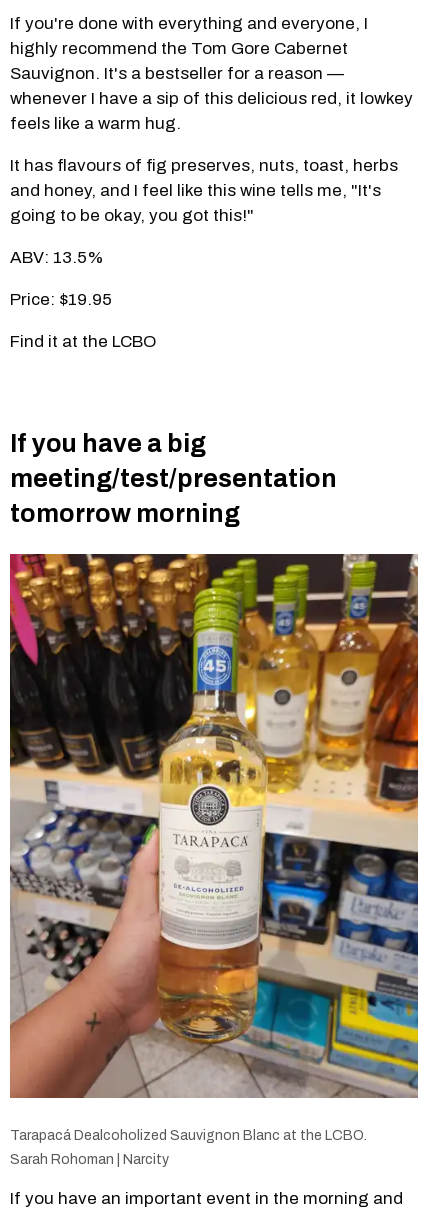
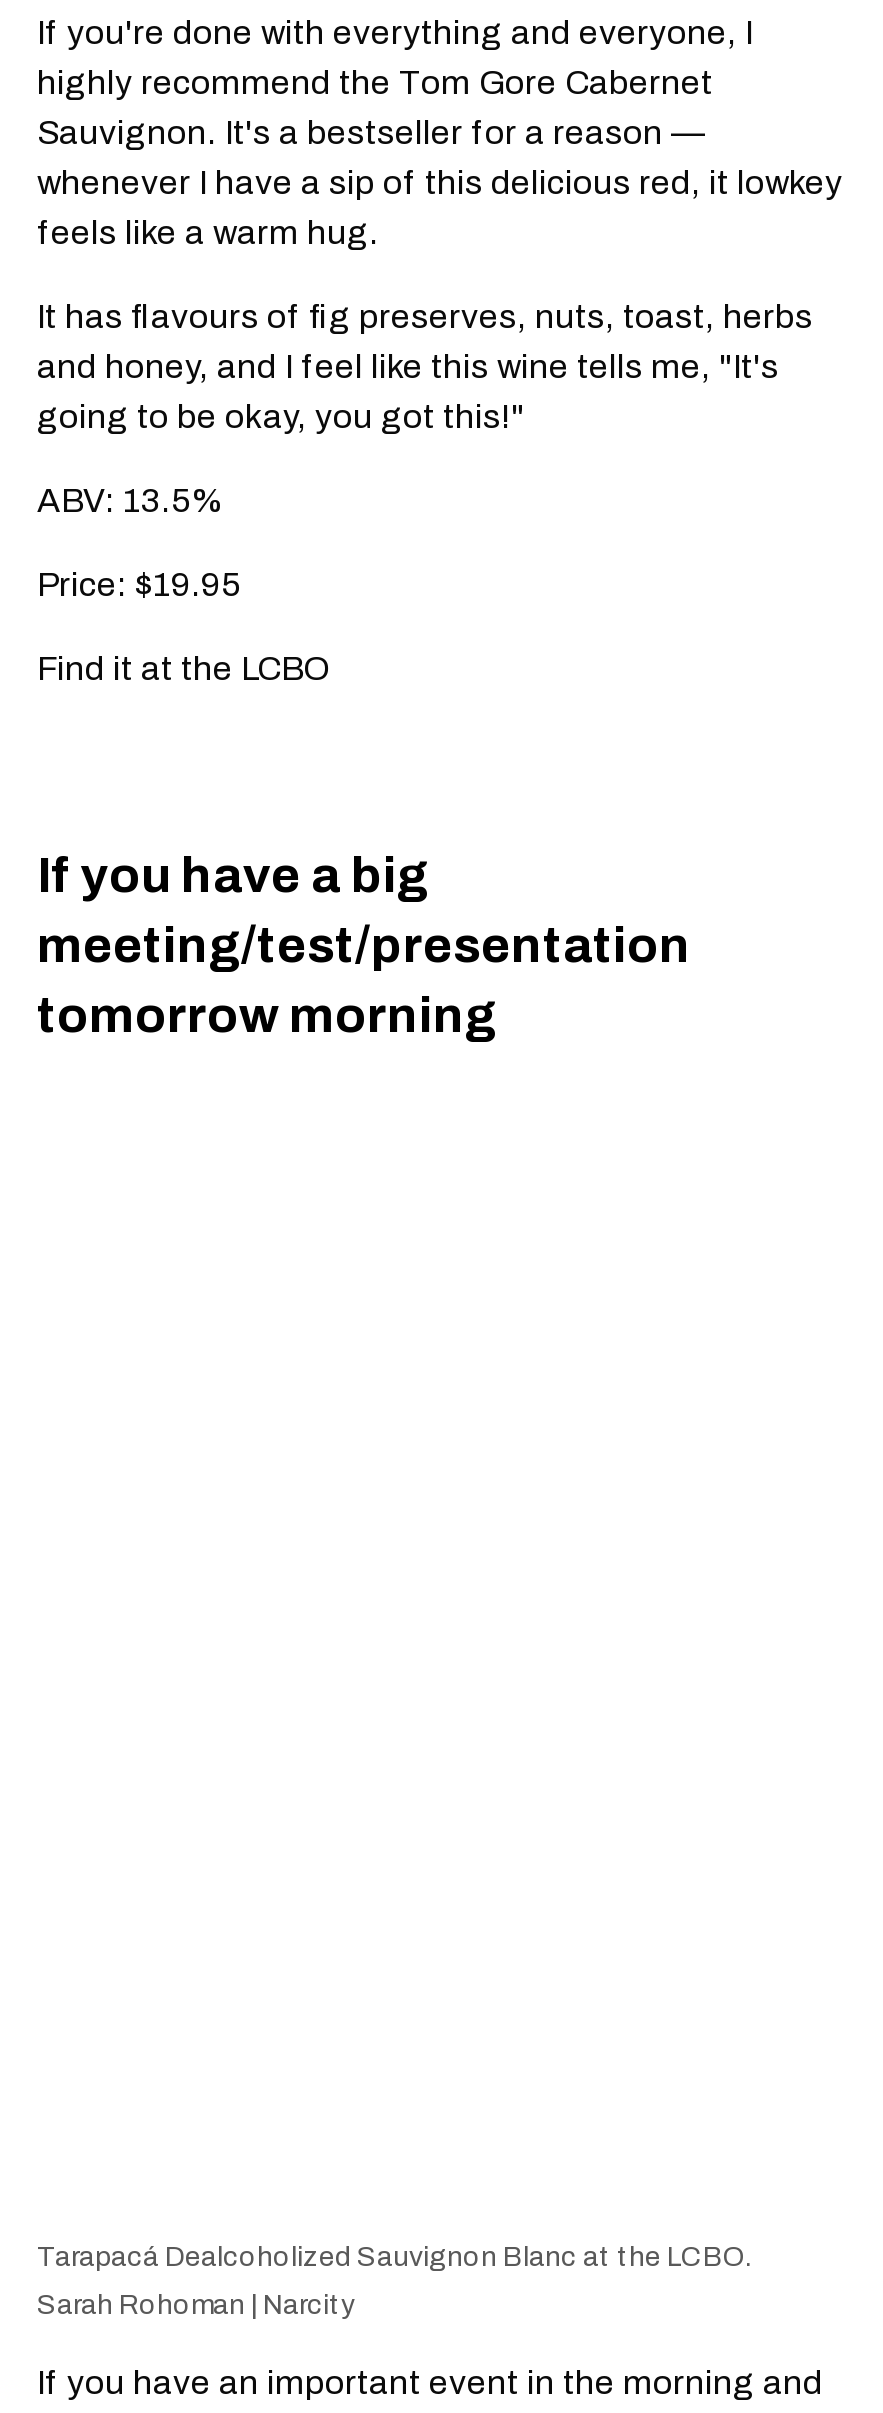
- [image]
